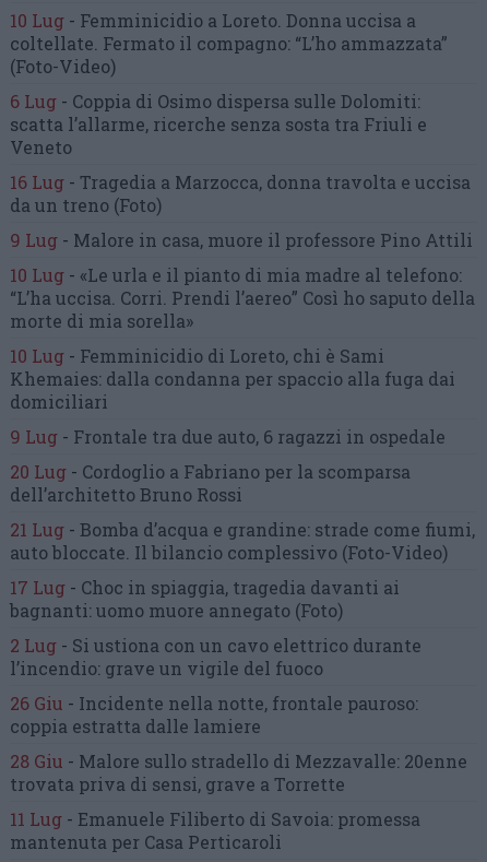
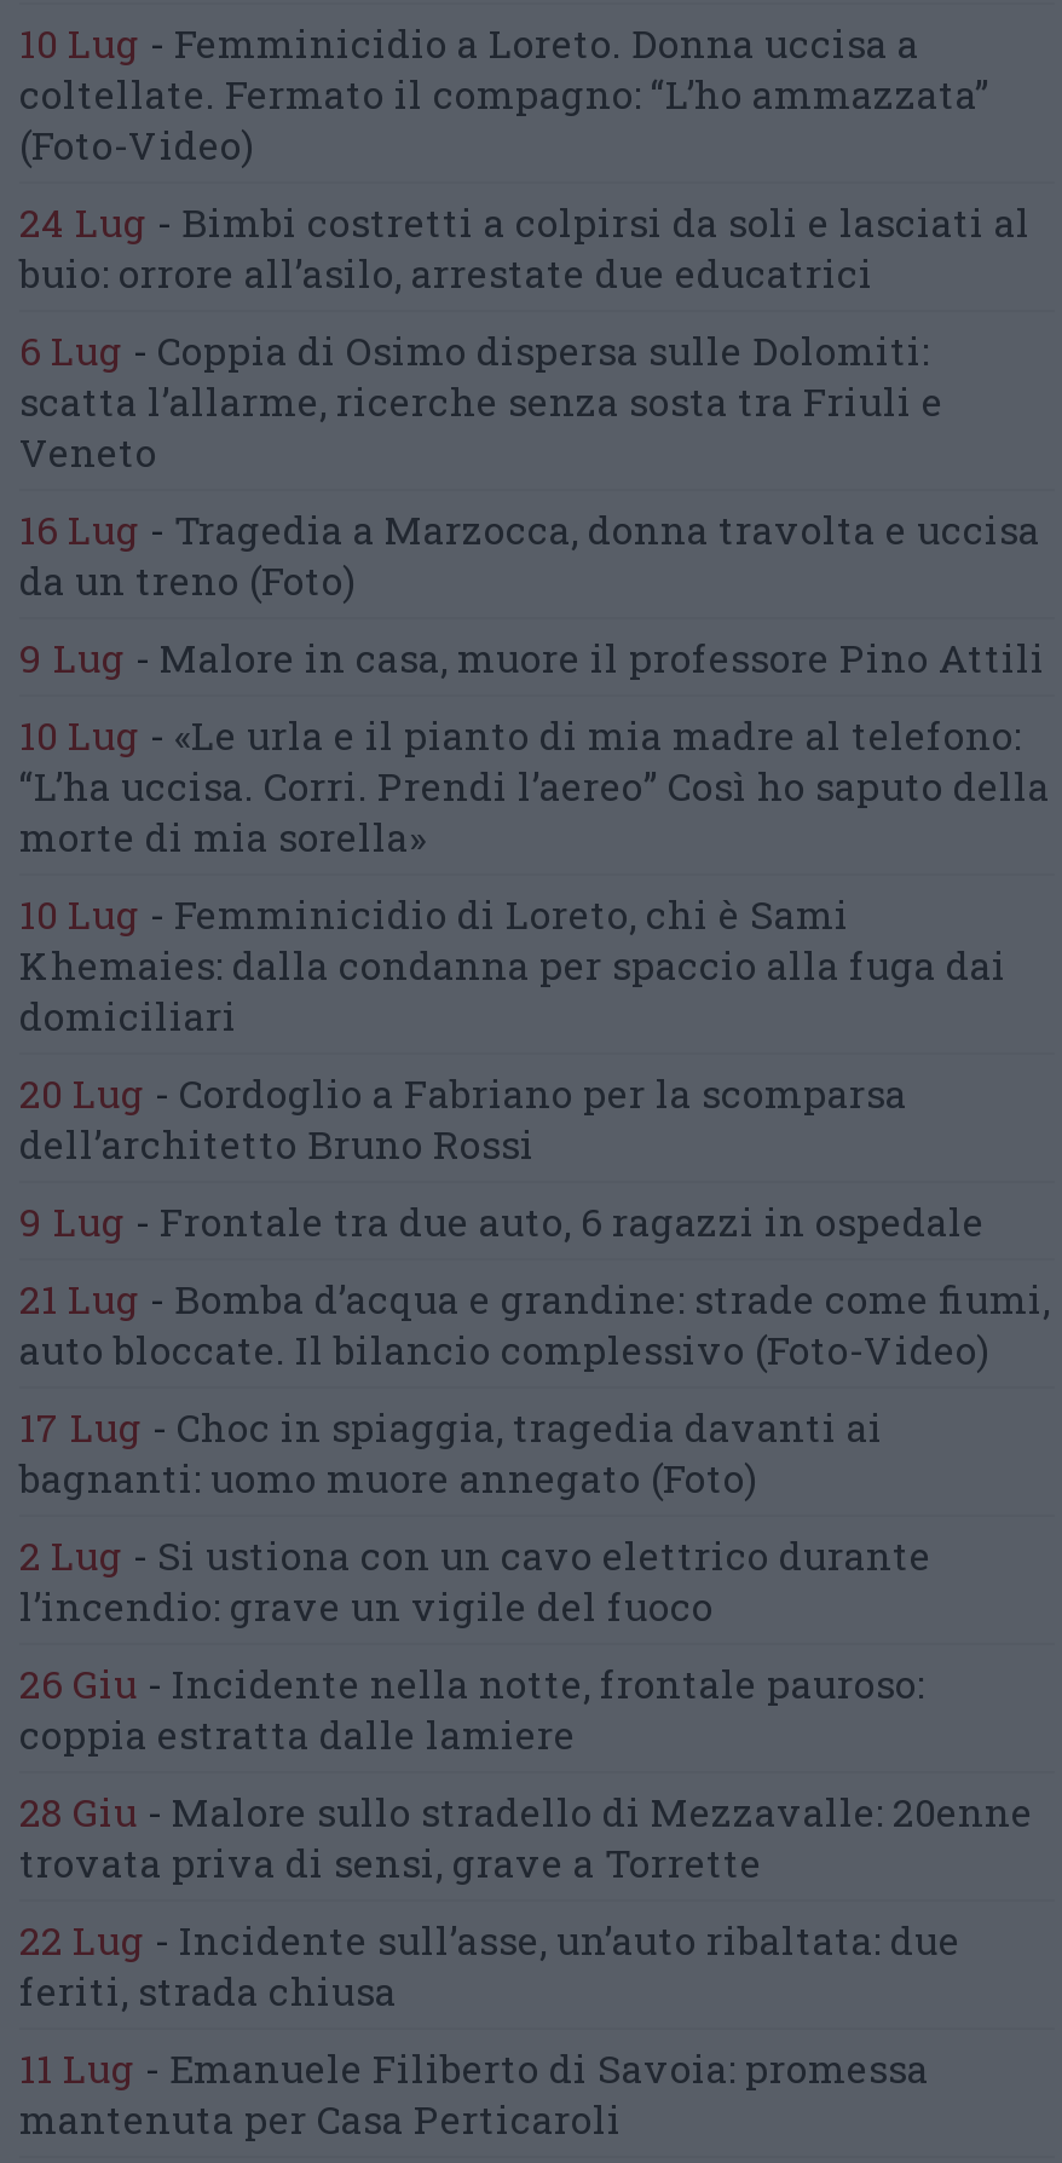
+ 24 Lug - Bimbi costretti a colpirsi da soli e lasciati al
+ buio: orrore all’asilo, arrestate due educatrici

moved down: 9 Lug - Frontale tra due auto, 6 ragazzi in ospedale

+ 22 Lug - Incidente sull’asse, un’auto ribaltata: due
+ feriti, strada chiusa
